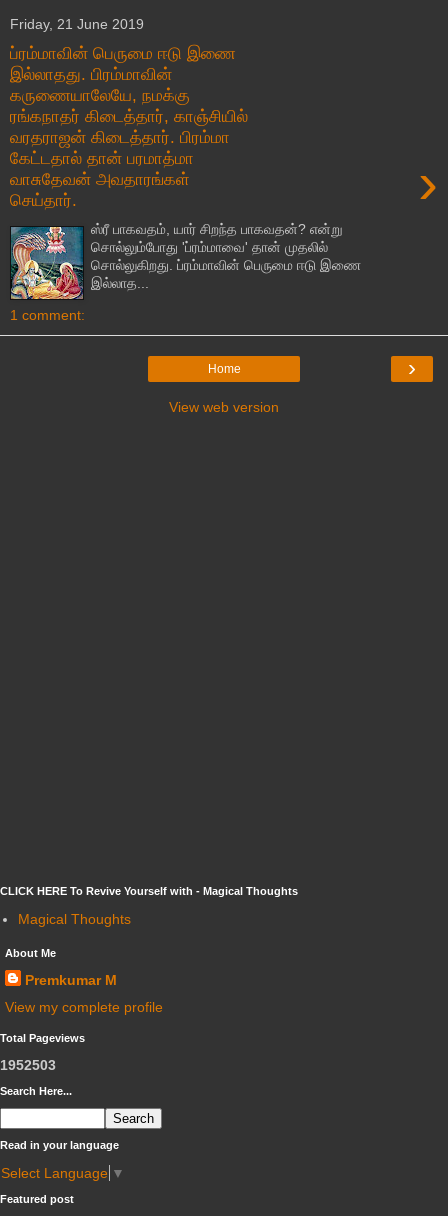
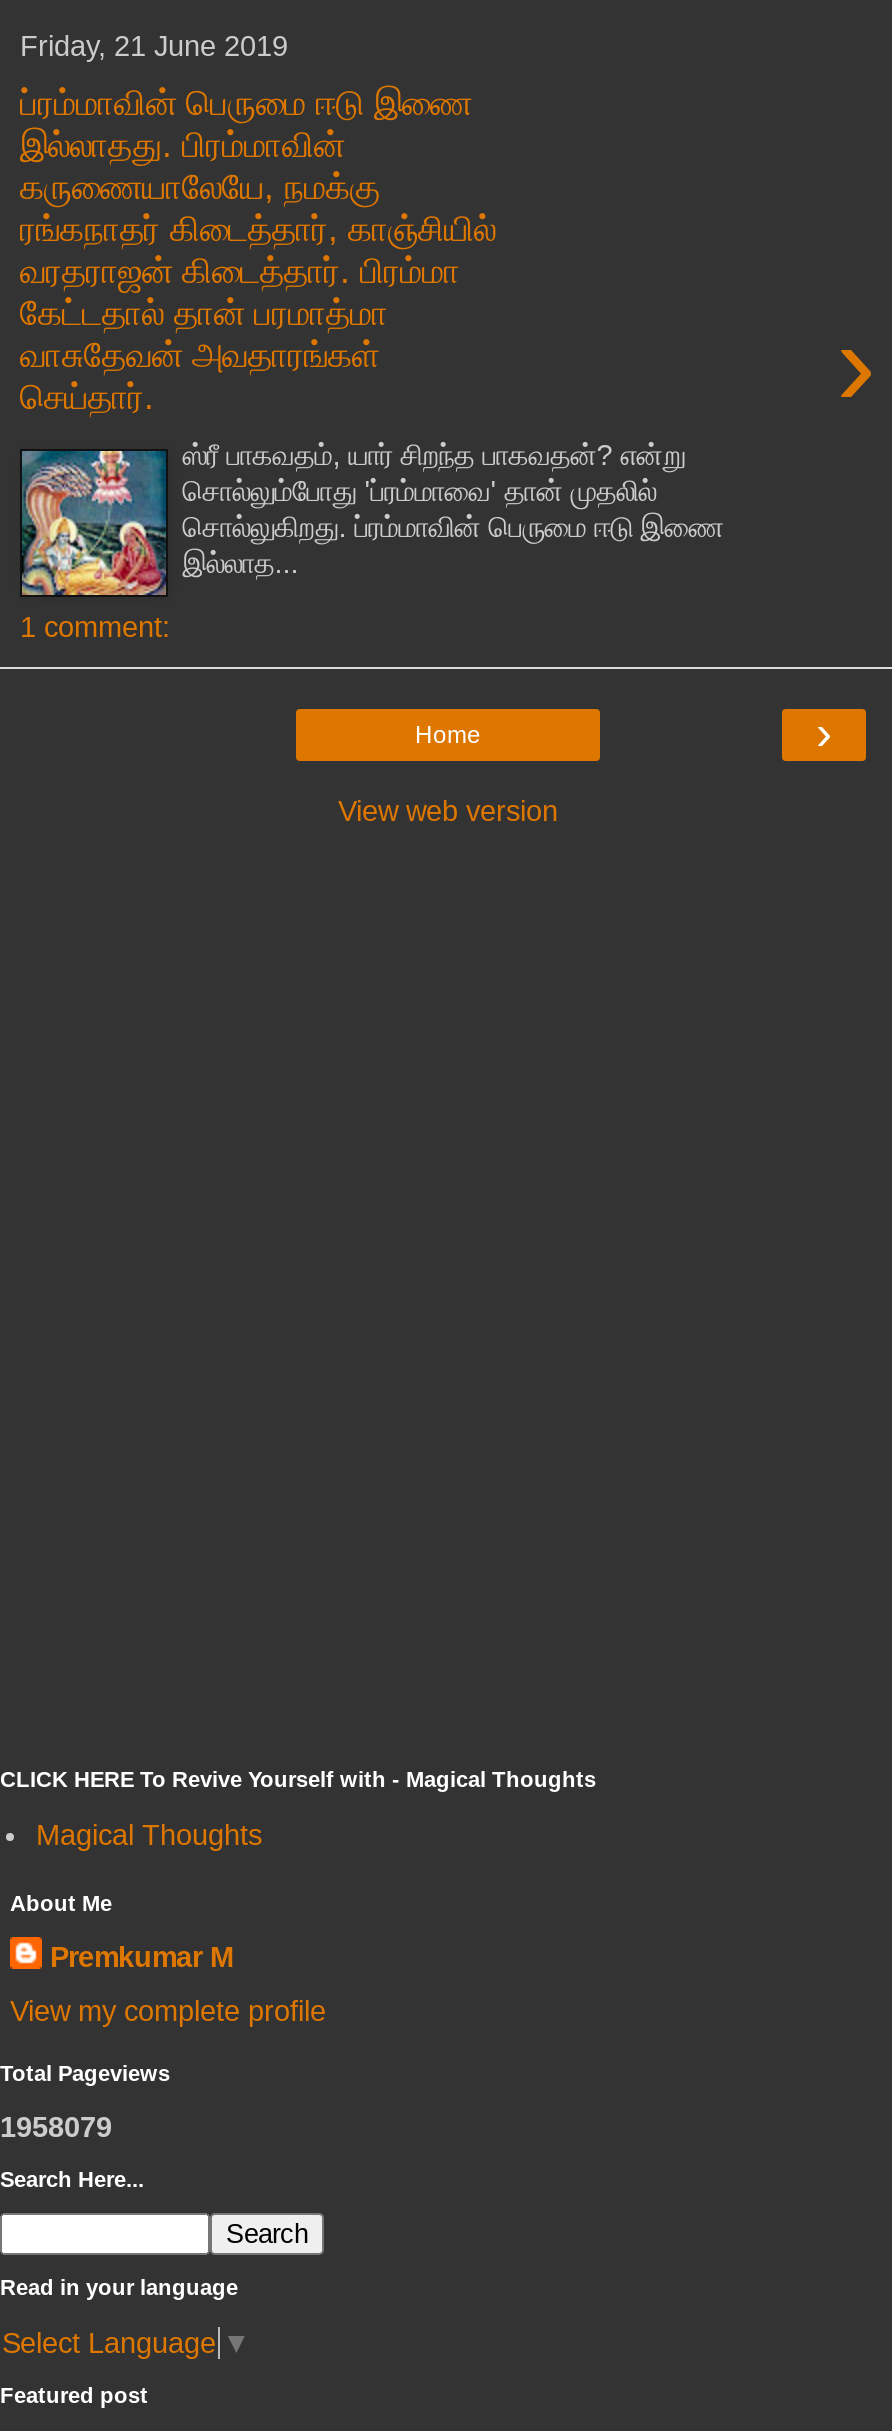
- 1952503
+ 1958079
